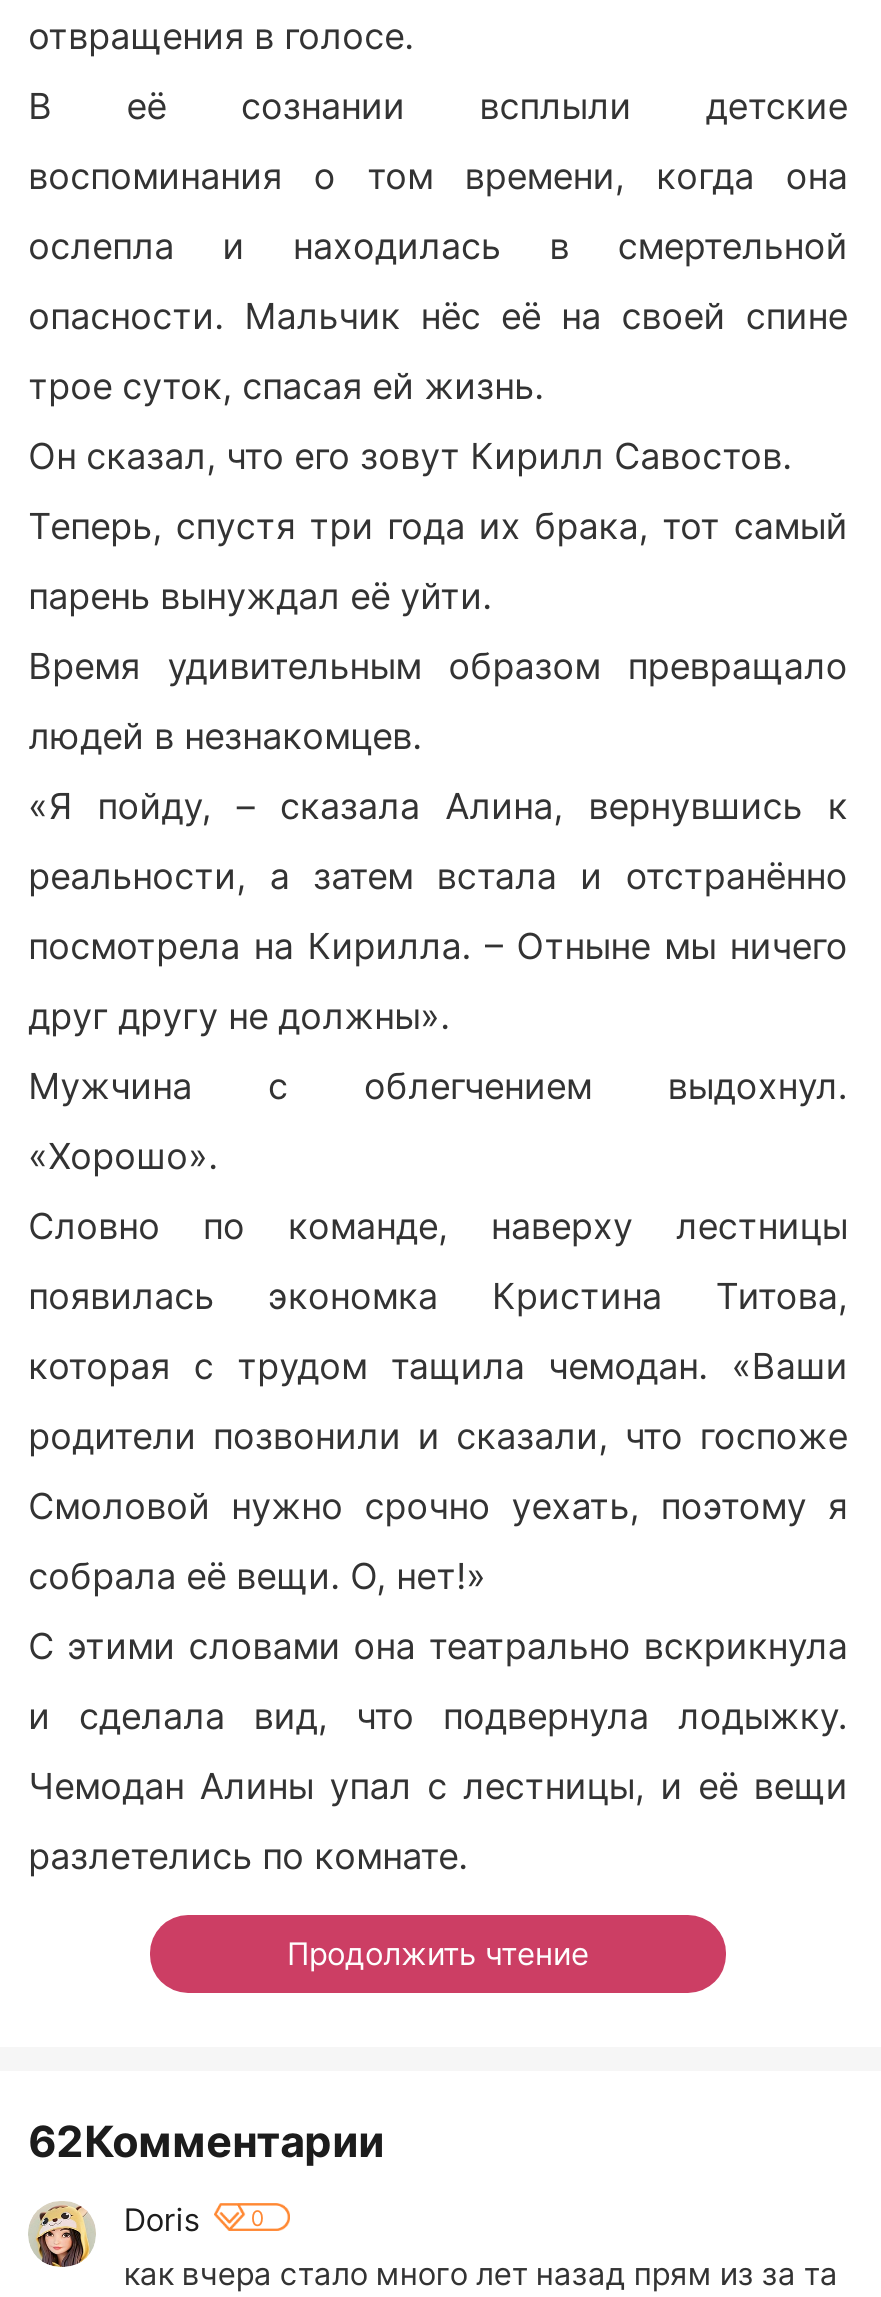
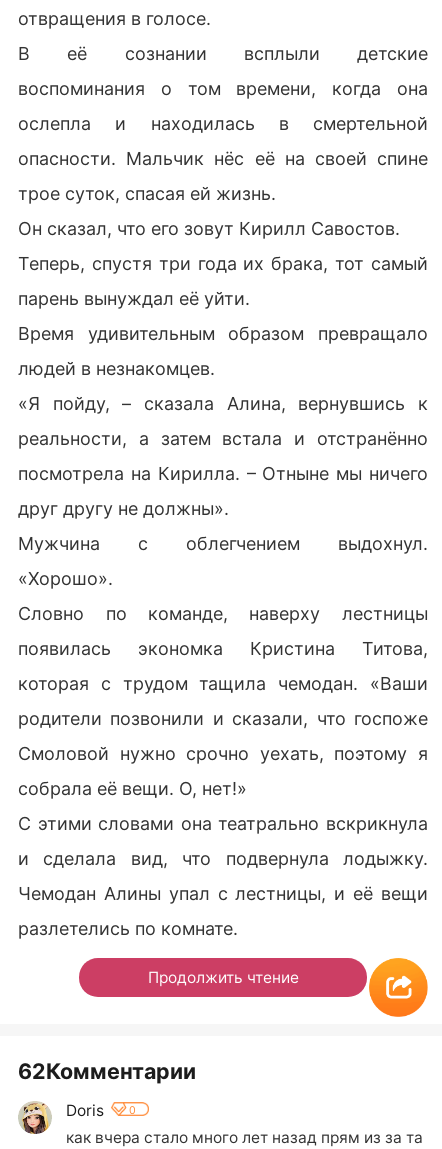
+ [image]
